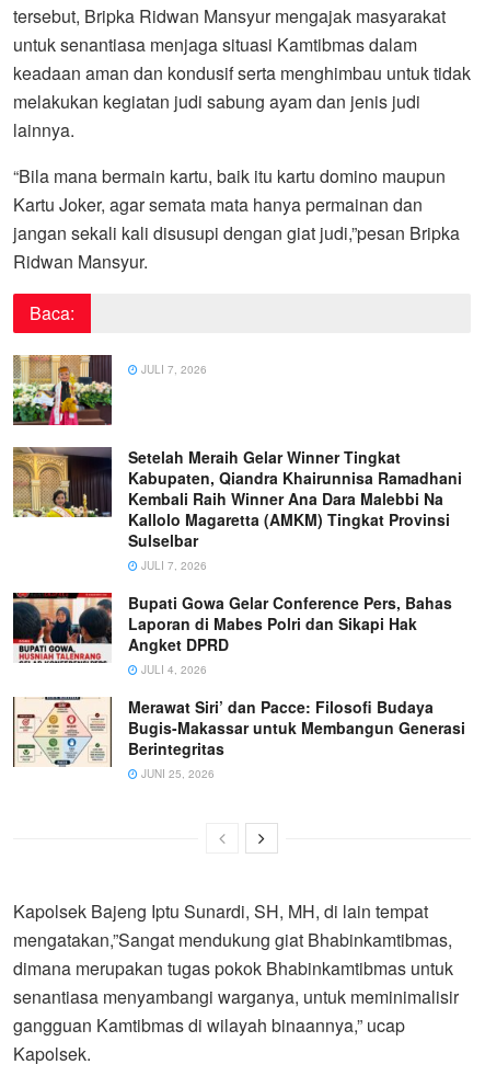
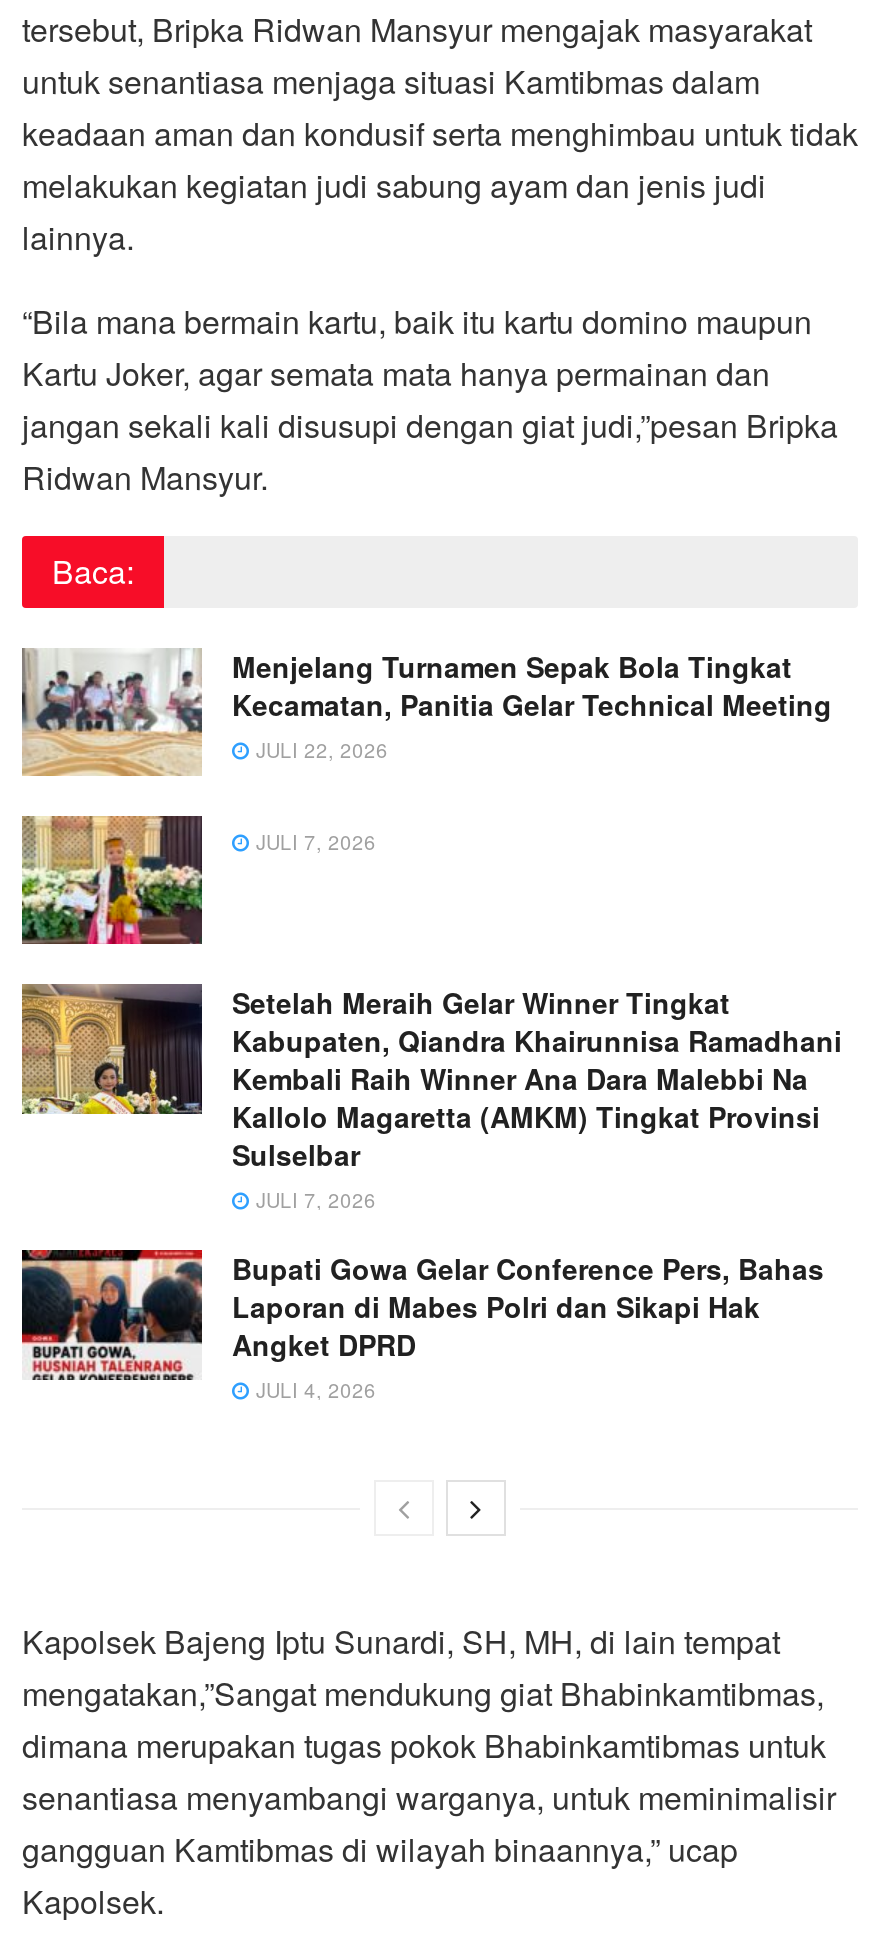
+ [image]
+ Menjelang Turnamen Sepak Bola Tingkat
+ Kecamatan, Panitia Gelar Technical Meeting
+ JULI 22, 2026

moved down: [image] | JULI 7, 2026 | Setelah Meraih Gelar Winner Tingkat | ... | Angket DPRD | JULI 4, 2026

- [image]
- Merawat Siri’ dan Pacce: Filosofi Budaya
- Bugis-Makassar untuk Membangun Generasi
- Berintegritas
- JUNI 25, 2026
